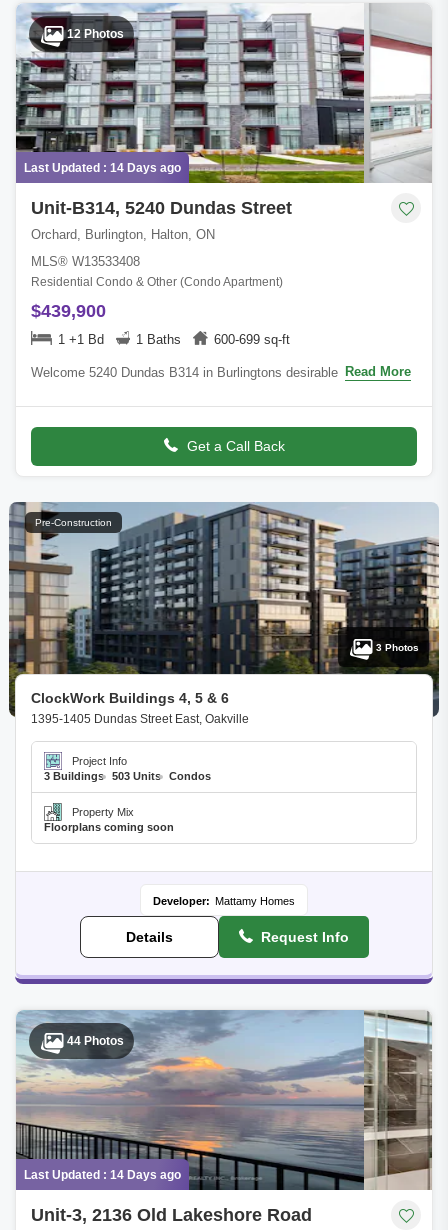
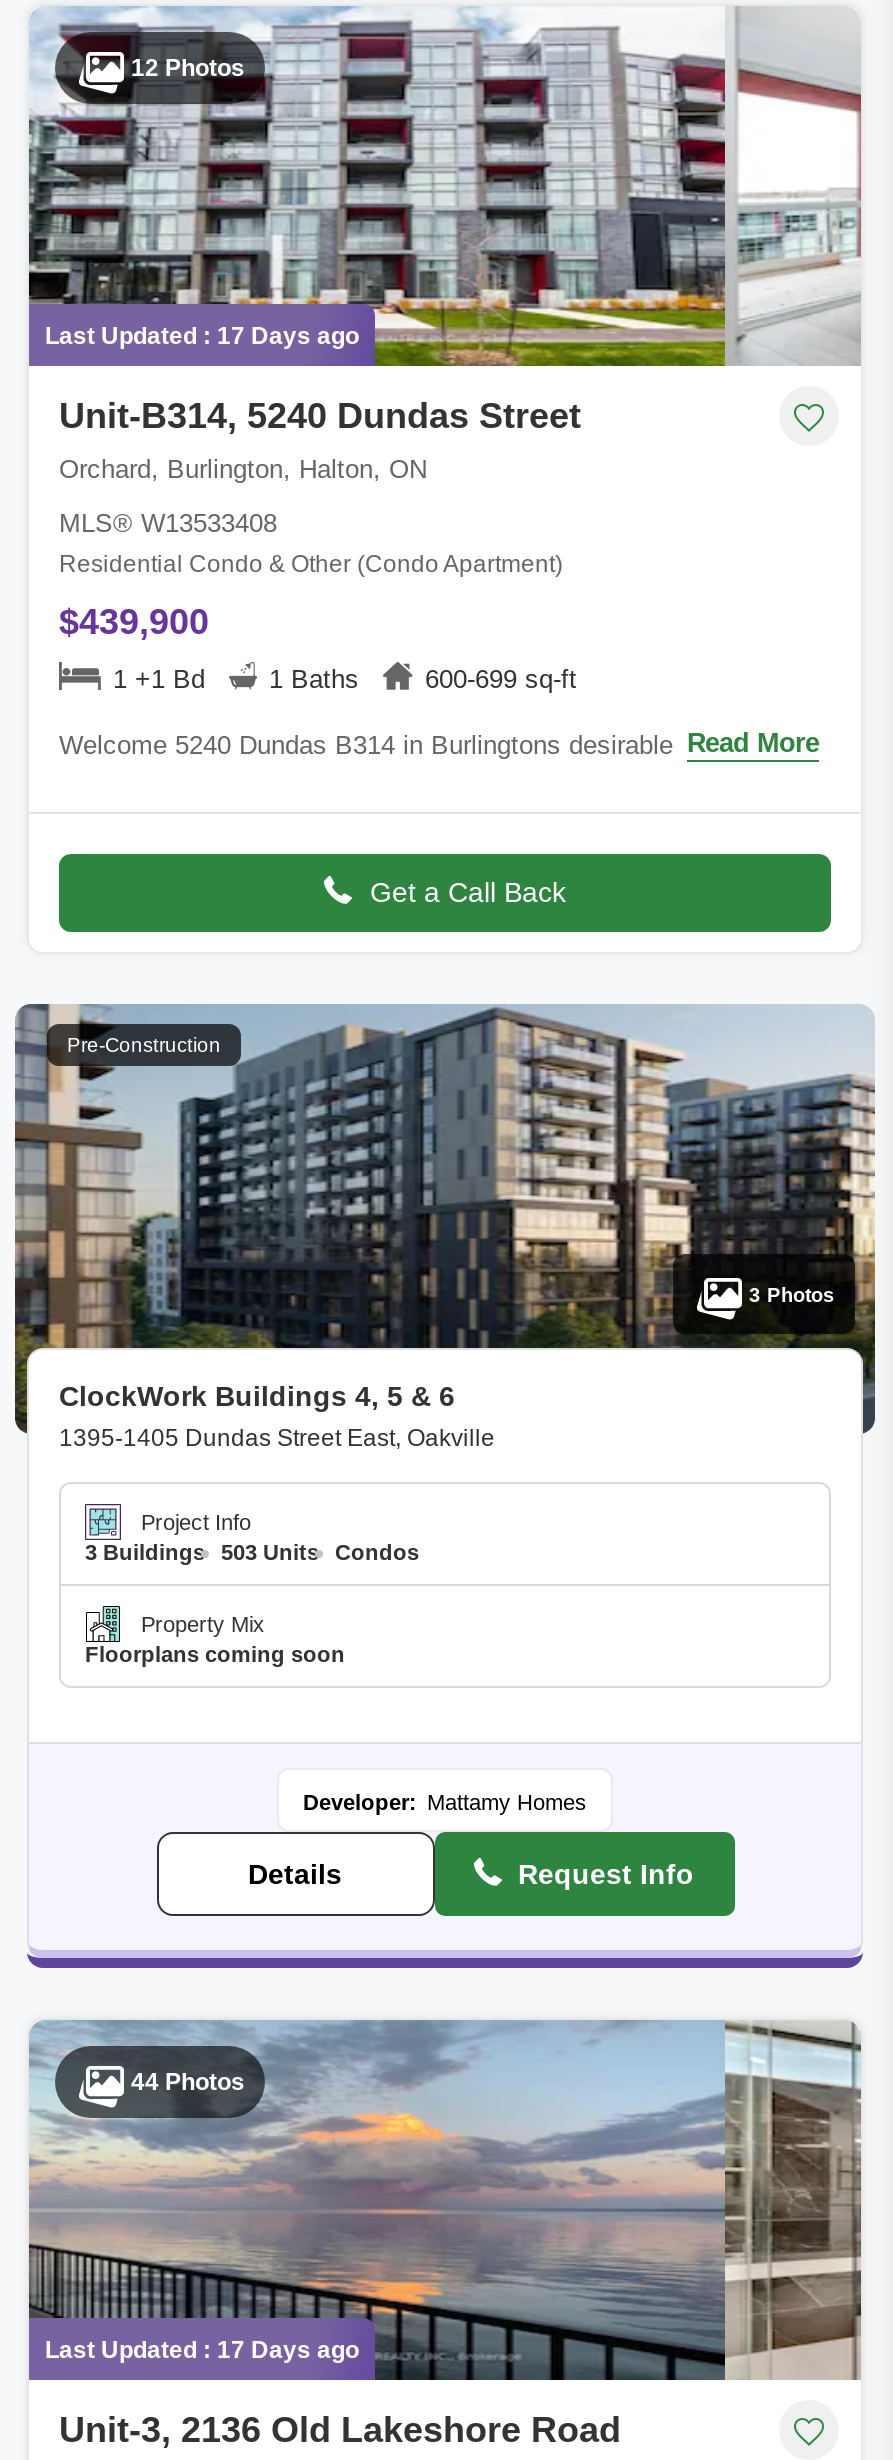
- Last Updated : 14 Days ago
+ Last Updated : 17 Days ago

- Last Updated : 14 Days ago
+ Last Updated : 17 Days ago
